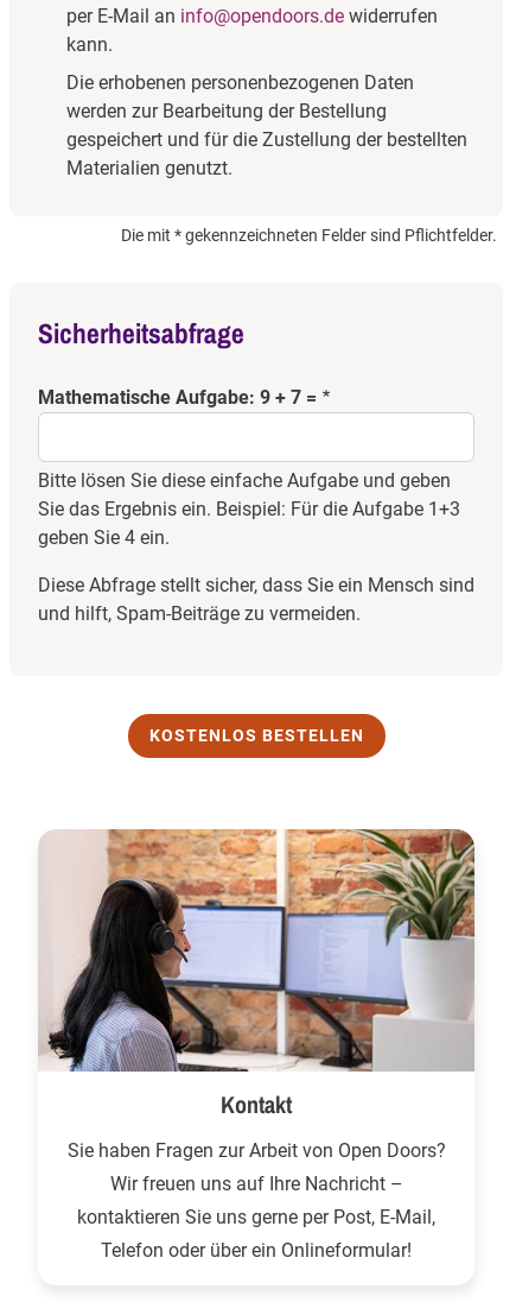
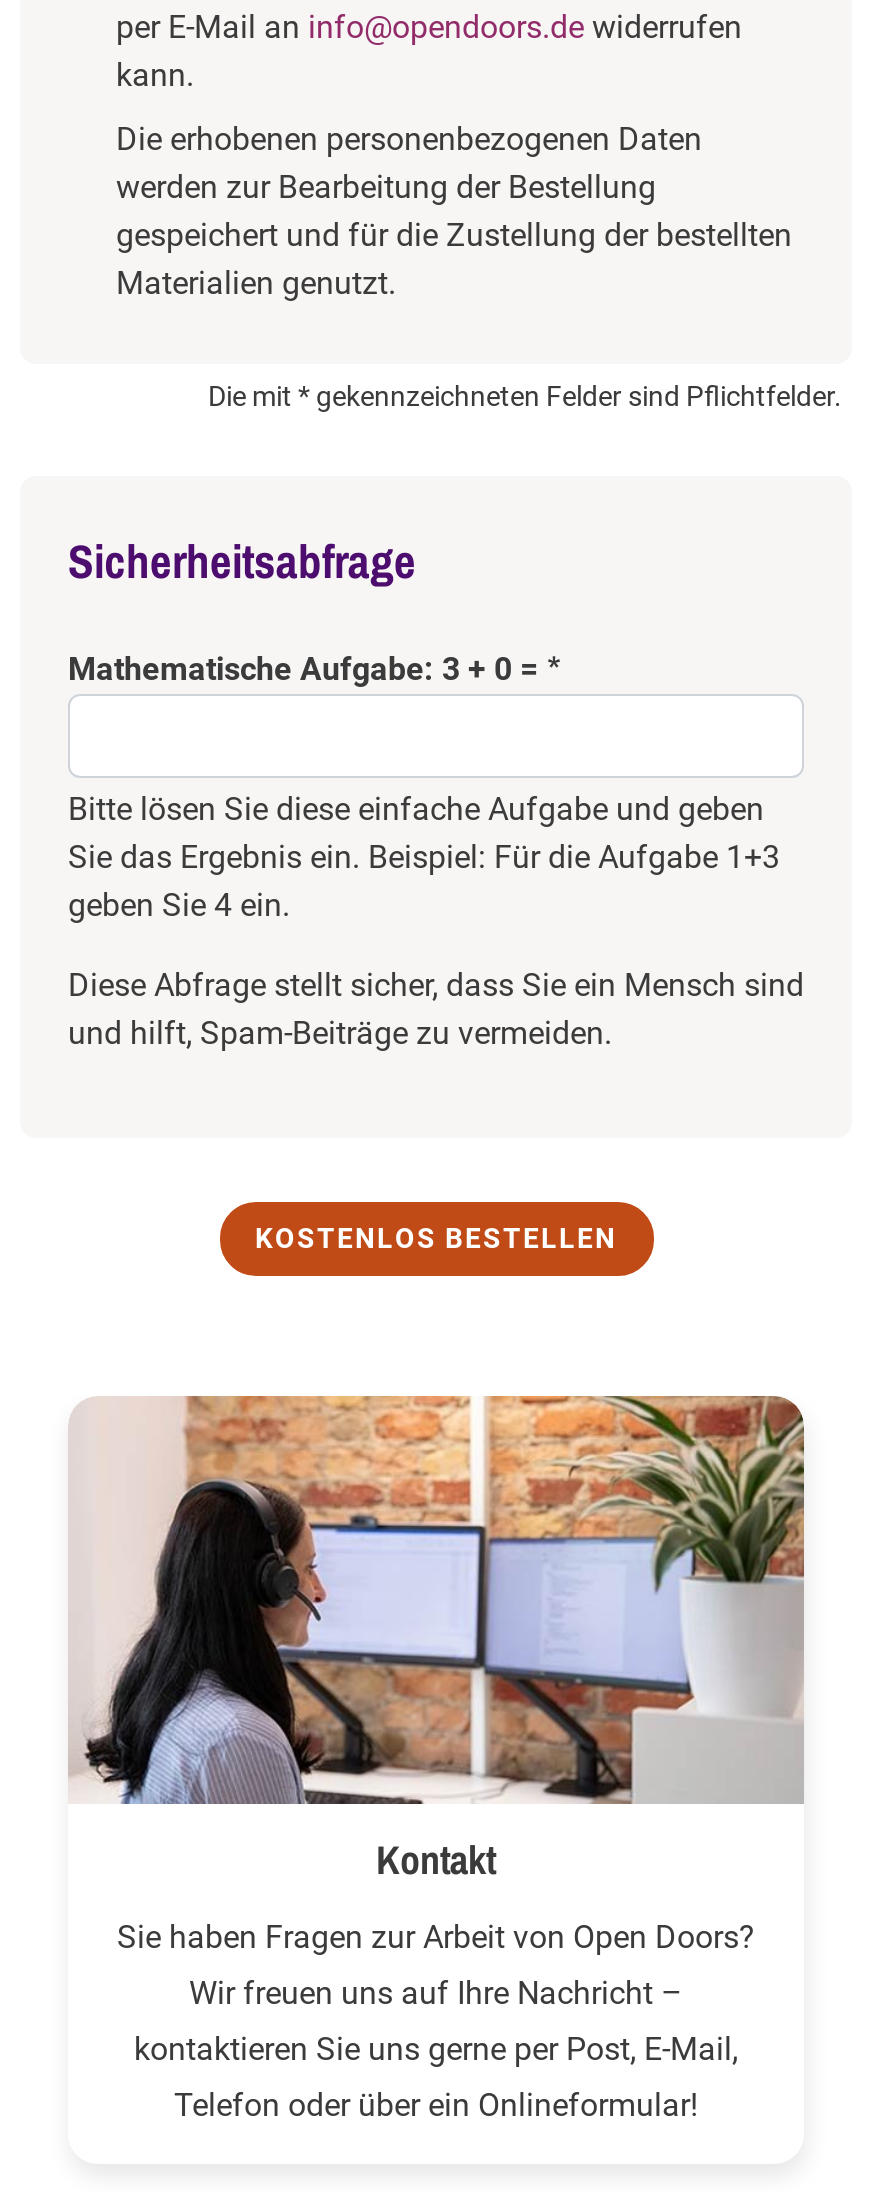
- Mathematische Aufgabe: 9 + 7 =
+ Mathematische Aufgabe: 3 + 0 =
